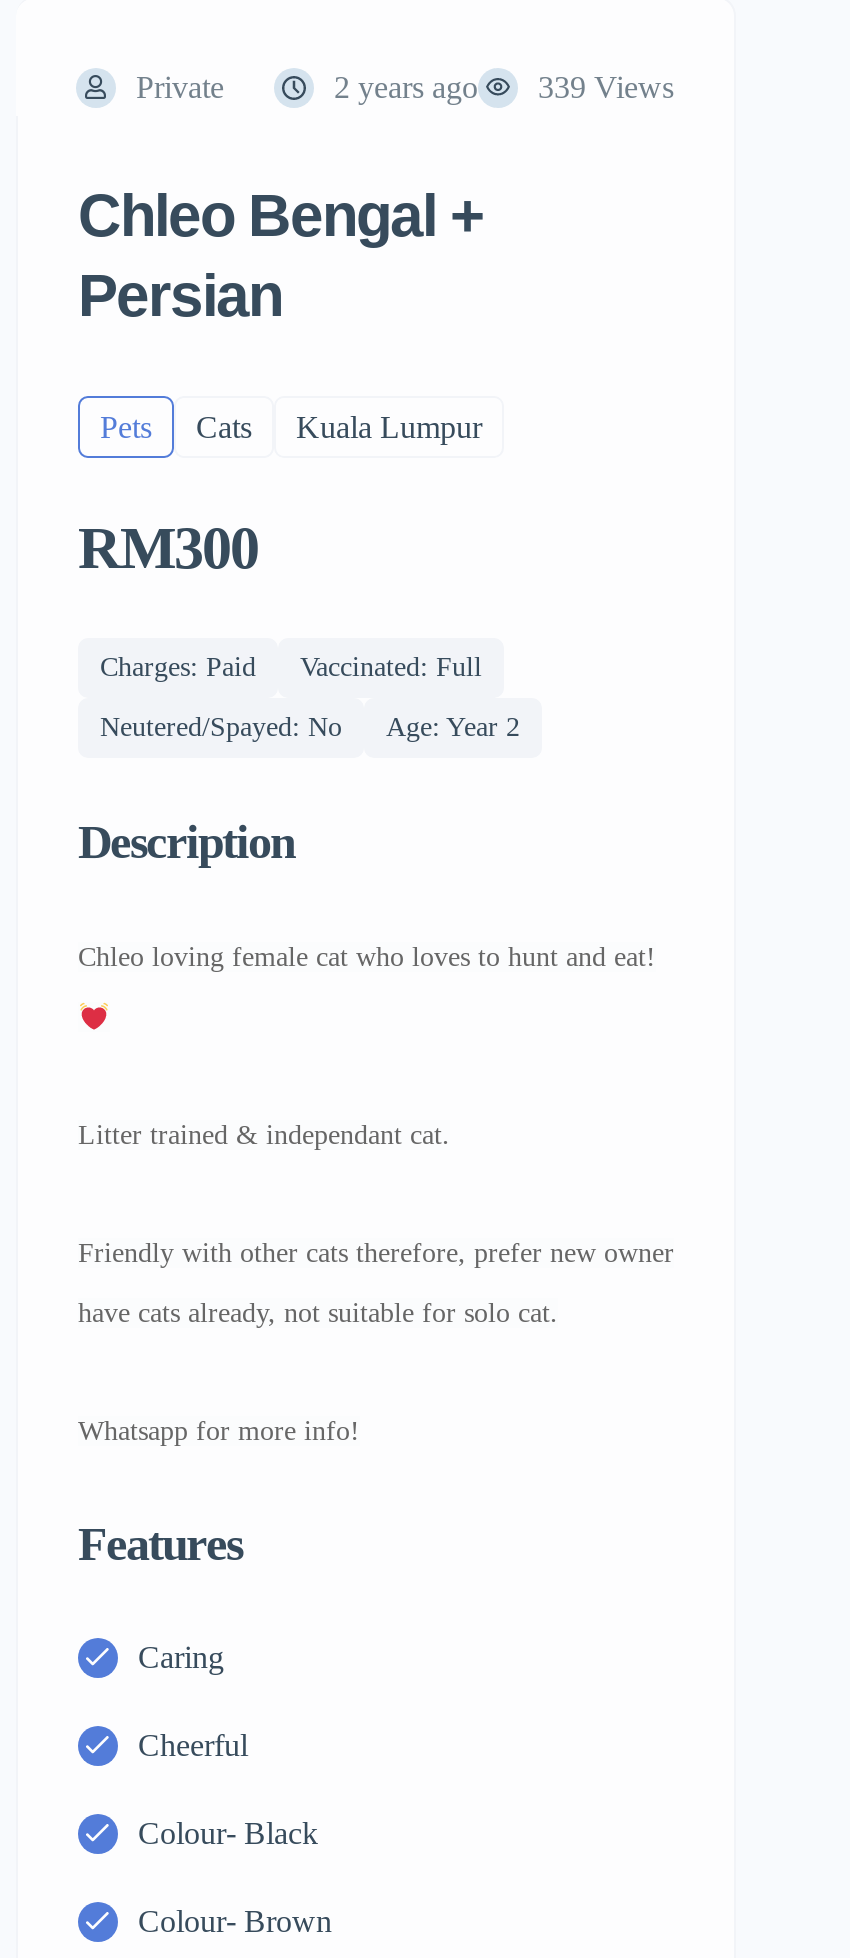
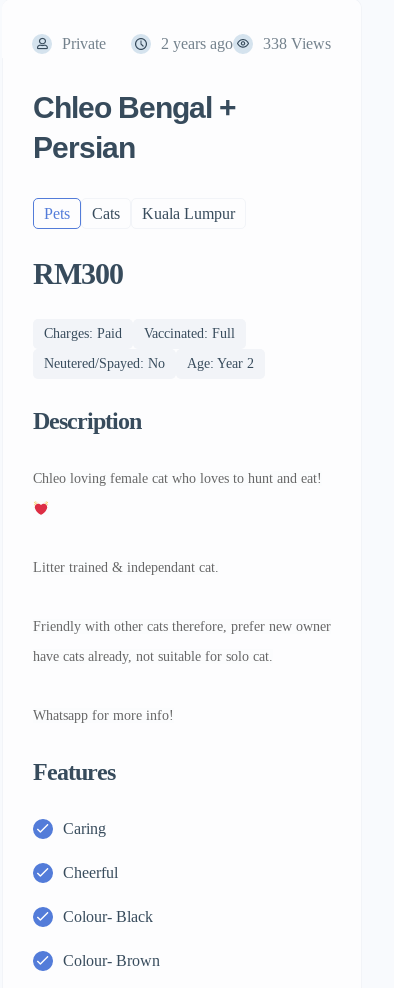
- 2 years ago 339 Views
+ 2 years ago 338 Views
